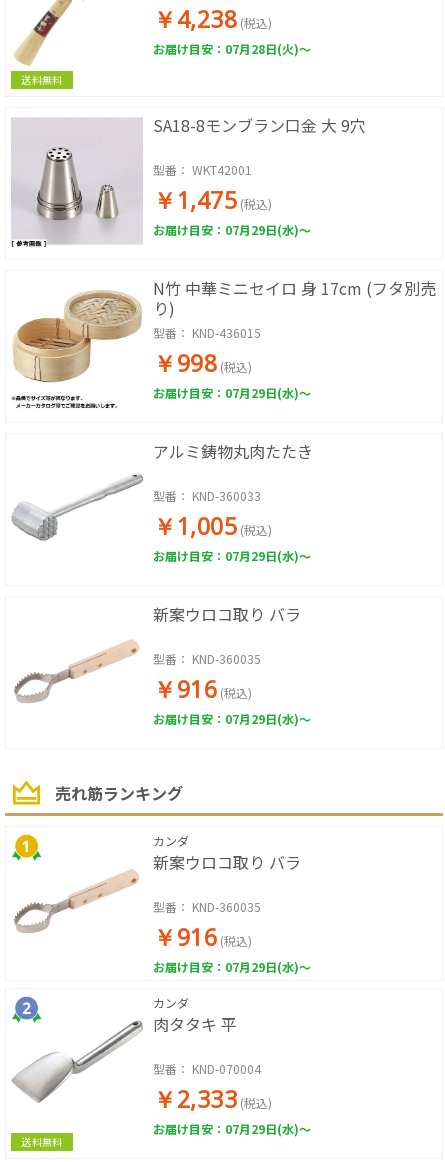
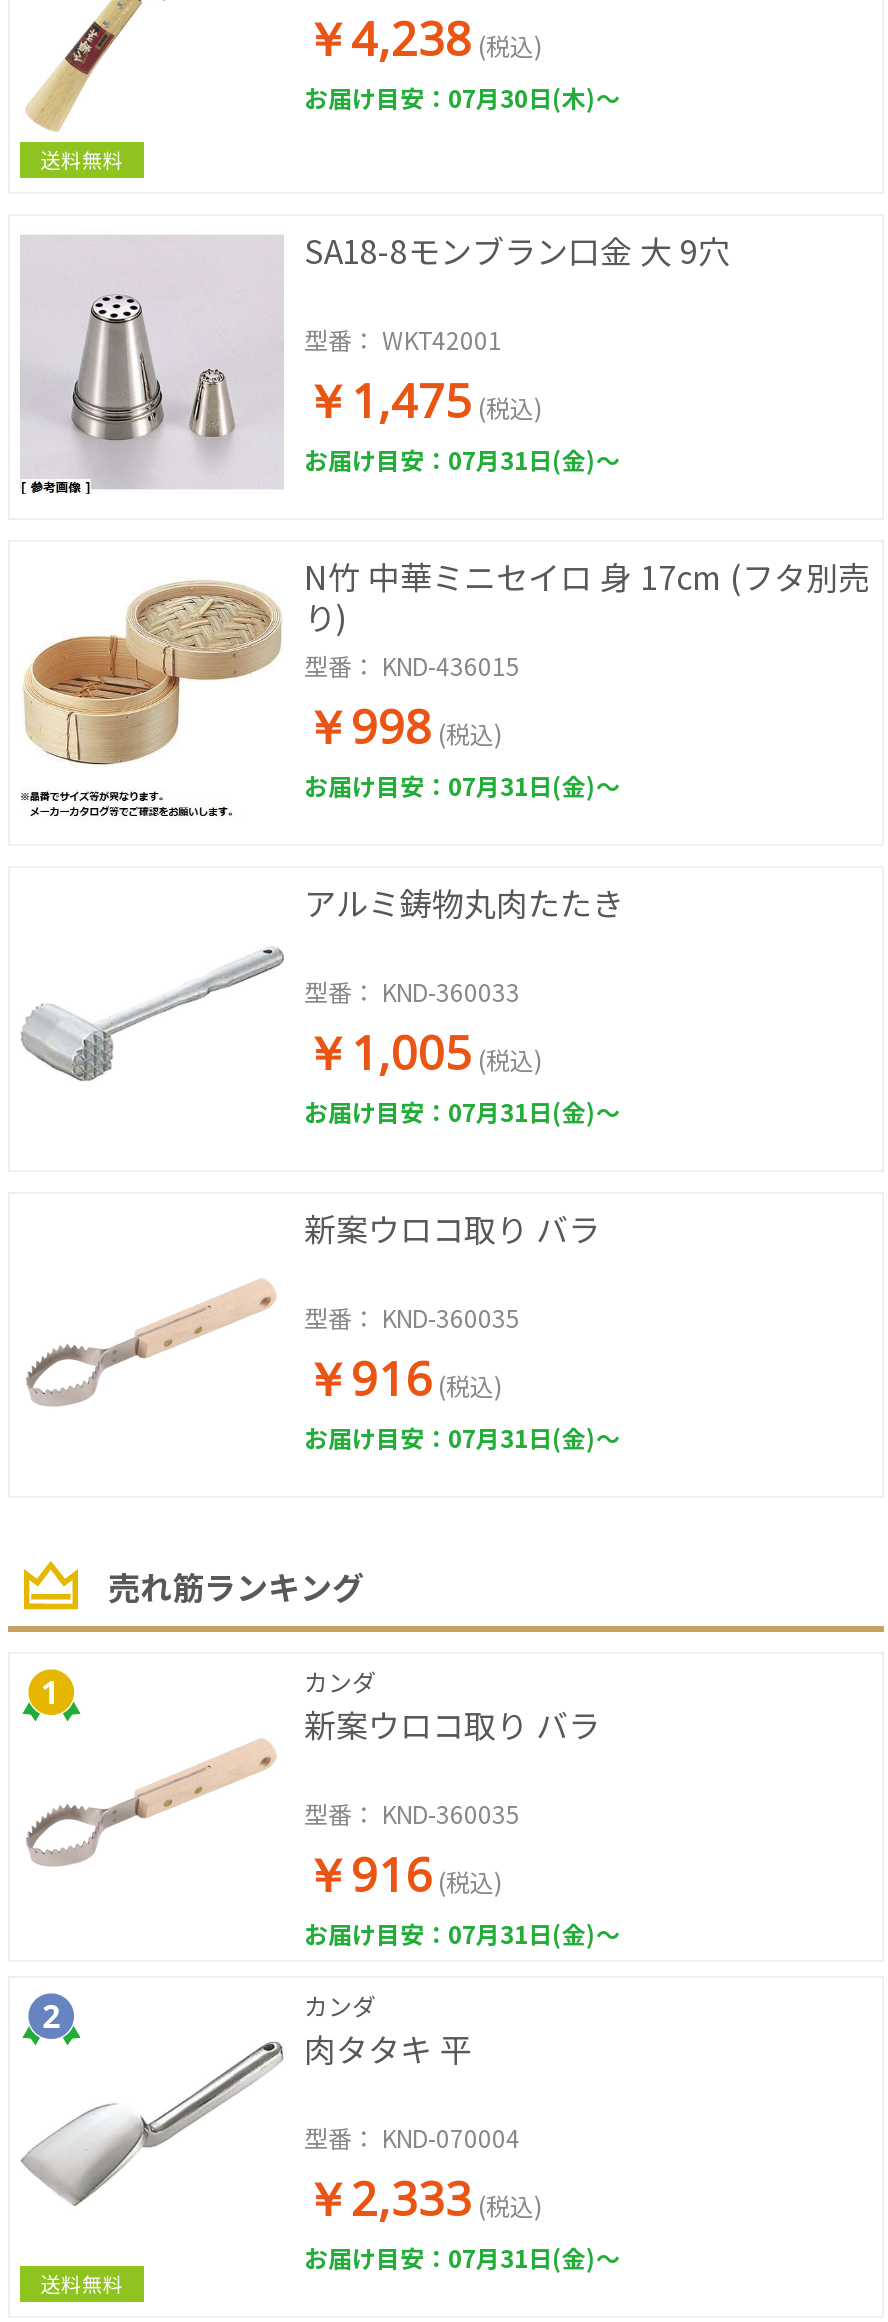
- お届け目安：07月28日(火)～
+ お届け目安：07月30日(木)～

- お届け目安：07月29日(水)～
+ お届け目安：07月31日(金)～

- お届け目安：07月29日(水)～
+ お届け目安：07月31日(金)～

- お届け目安：07月29日(水)～
+ お届け目安：07月31日(金)～

- お届け目安：07月29日(水)～
+ お届け目安：07月31日(金)～

- お届け目安：07月29日(水)～
+ お届け目安：07月31日(金)～

- お届け目安：07月29日(水)～
+ お届け目安：07月31日(金)～
